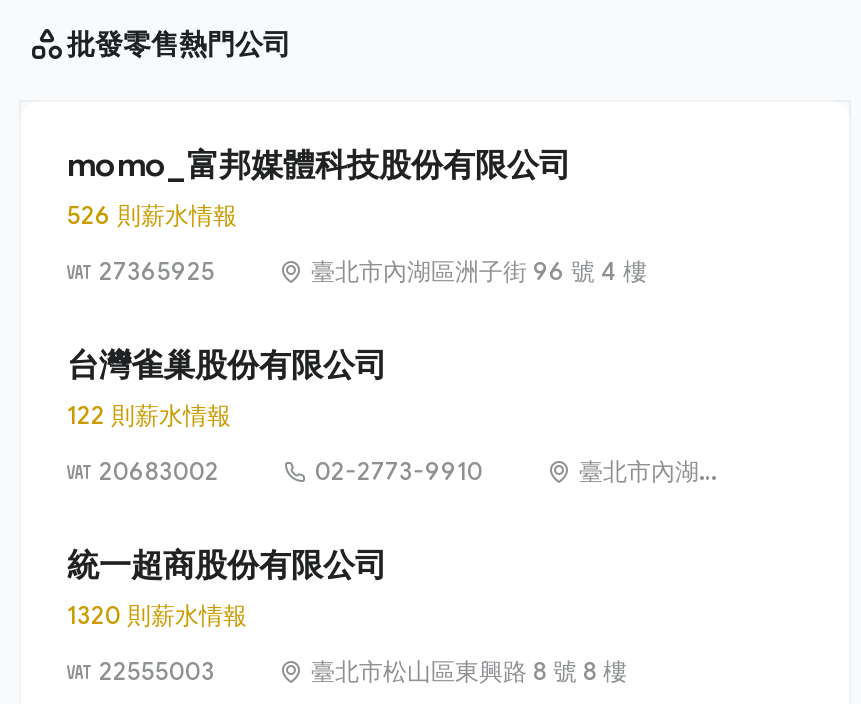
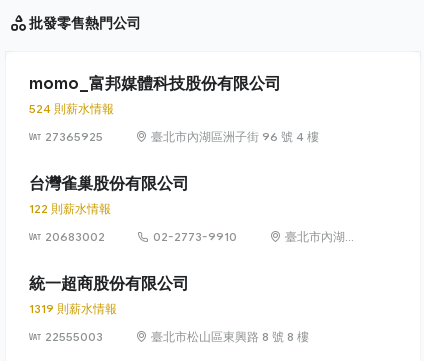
- 526 則薪水情報
+ 524 則薪水情報

- 1320 則薪水情報
+ 1319 則薪水情報
